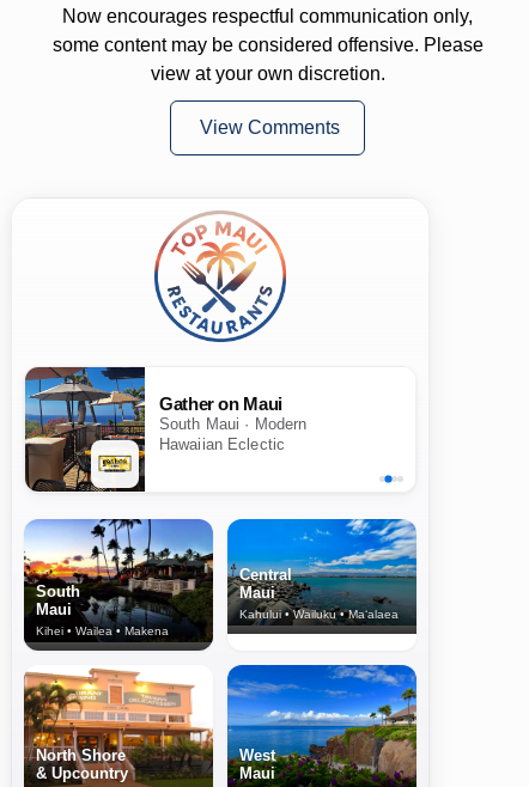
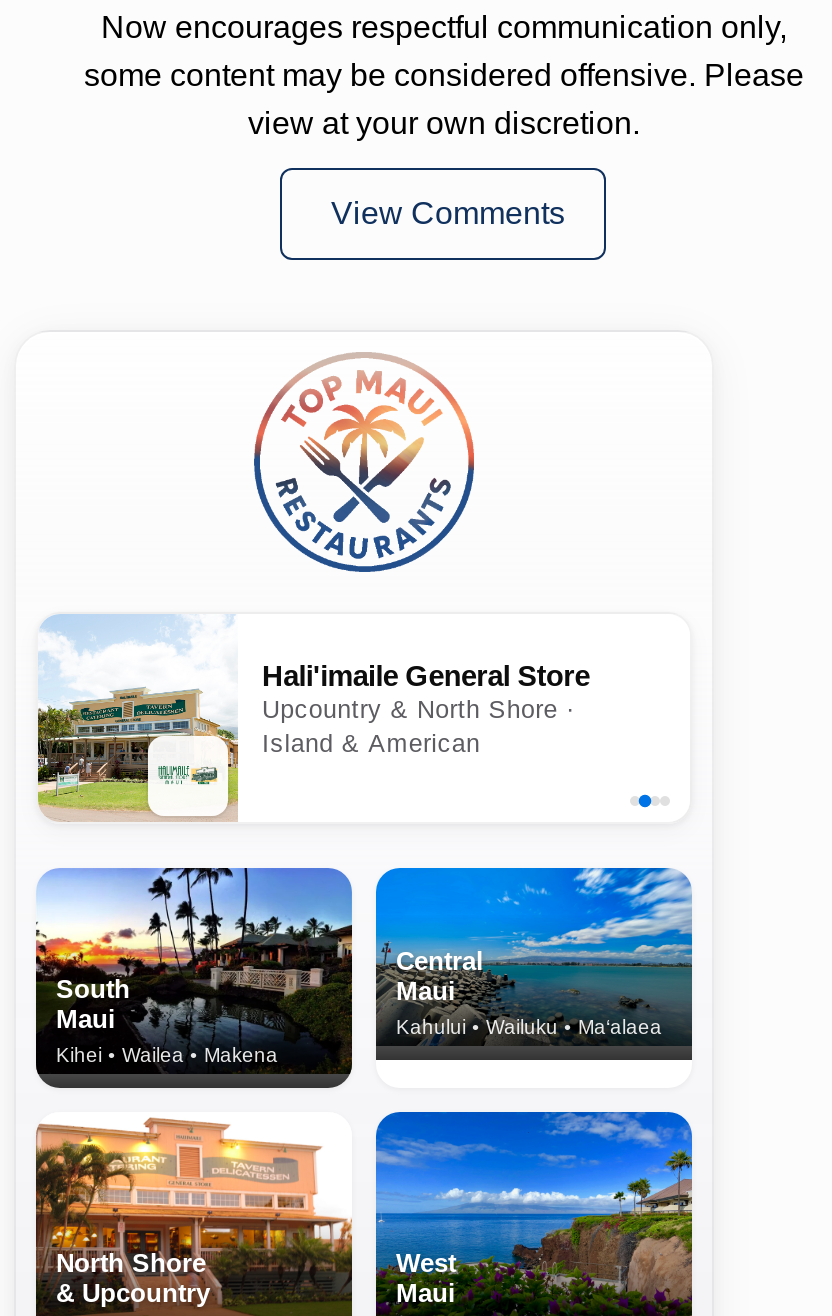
- [image]
- Gather on Maui
- South Maui · Modern
- Hawaiian Eclectic
+ [image]
+ Hali'imaile General Store
+ Upcountry & North Shore ·
+ Island & American
